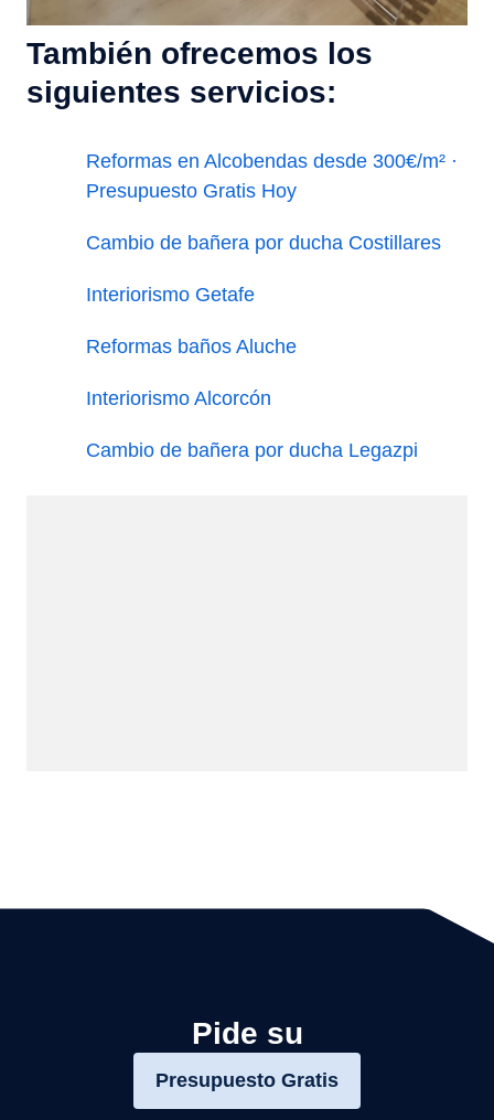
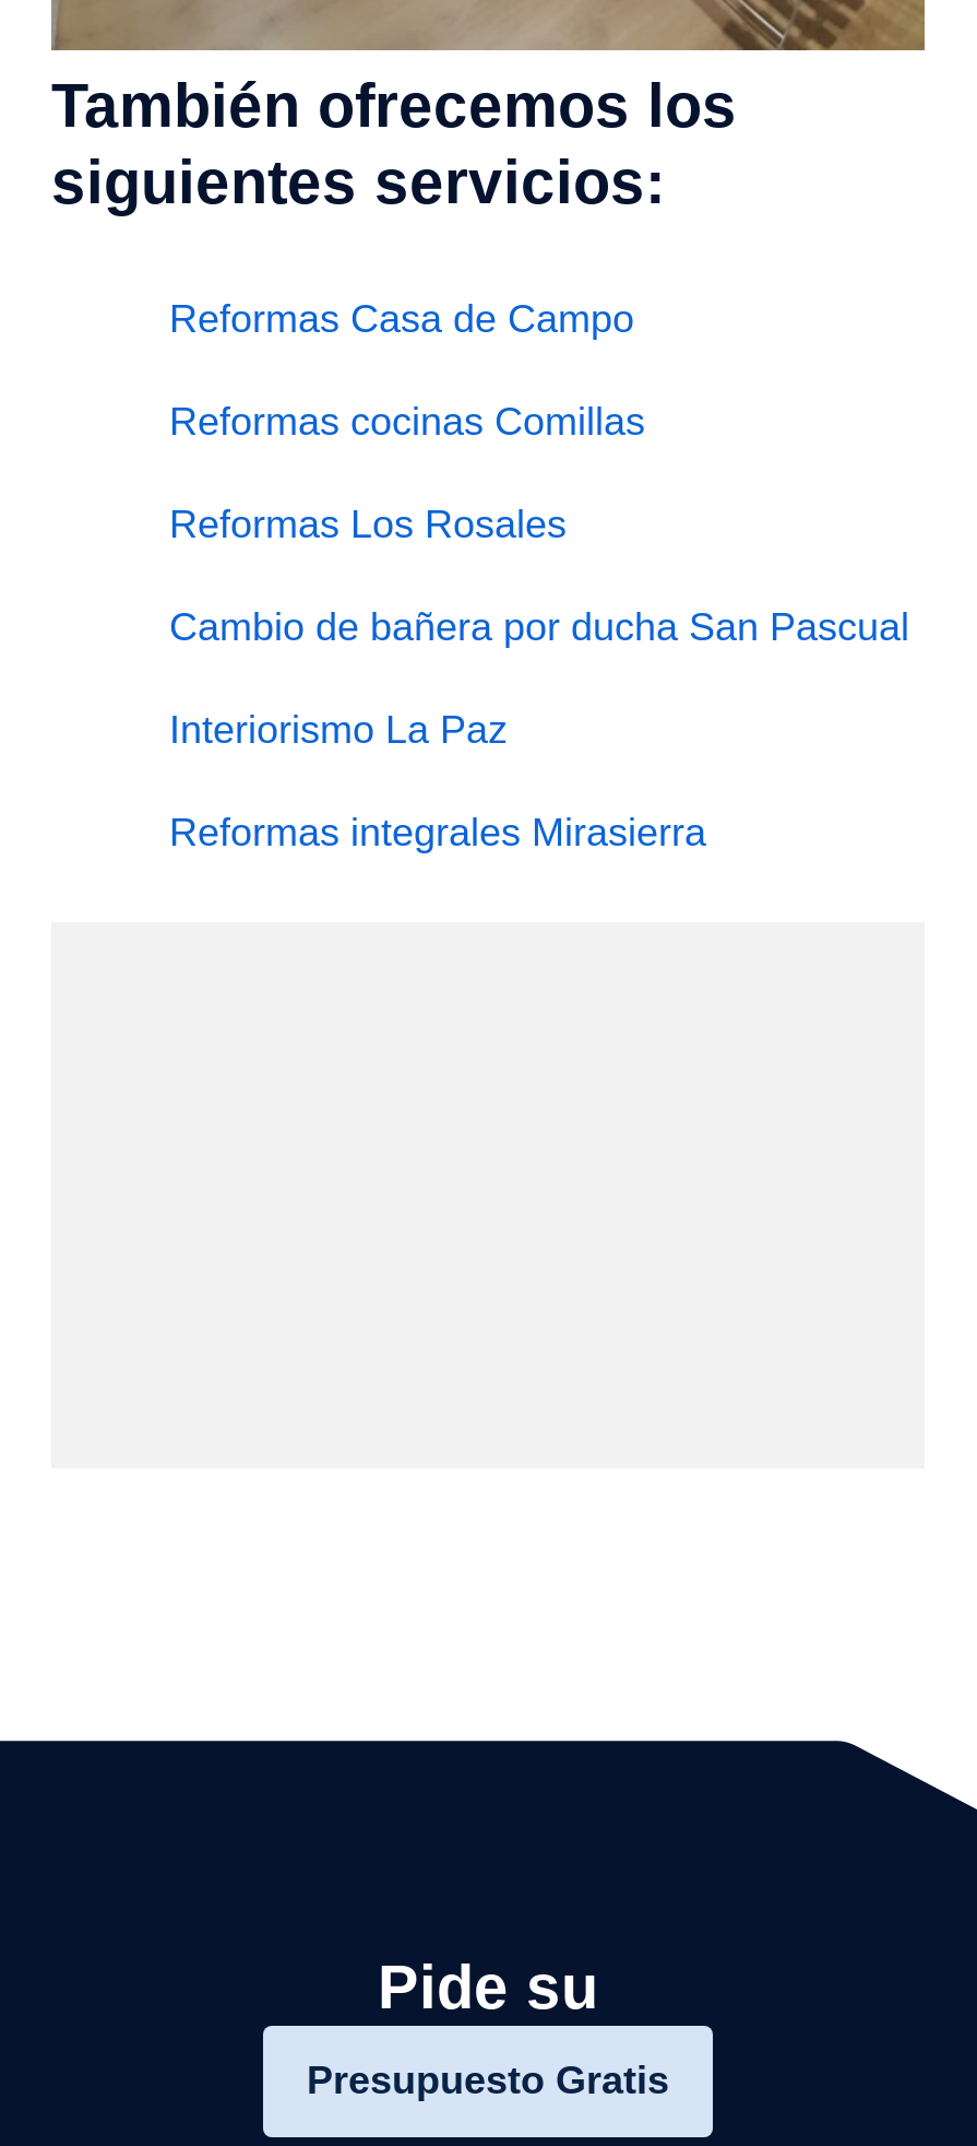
- Reformas en Alcobendas desde 300€/m² ·
- Presupuesto Gratis Hoy
+ Reformas Casa de Campo

- Cambio de bañera por ducha Costillares
+ Reformas cocinas Comillas

- Interiorismo Getafe
+ Reformas Los Rosales

- Reformas baños Aluche
+ Cambio de bañera por ducha San Pascual

- Interiorismo Alcorcón
+ Interiorismo La Paz

- Cambio de bañera por ducha Legazpi
+ Reformas integrales Mirasierra
